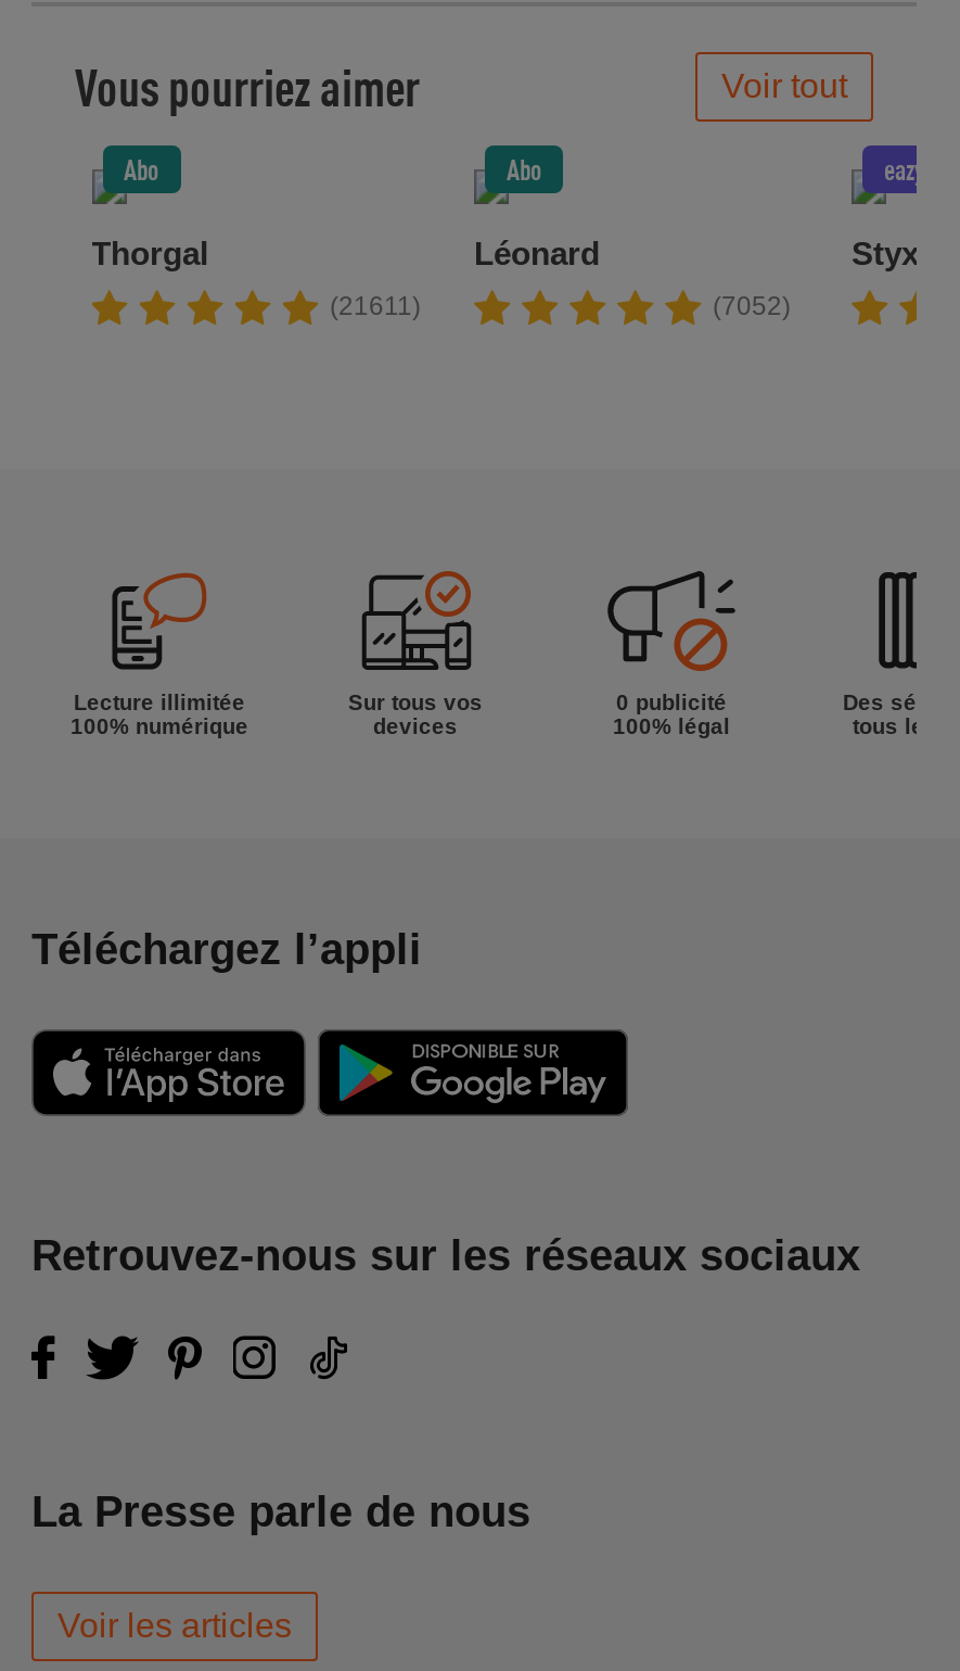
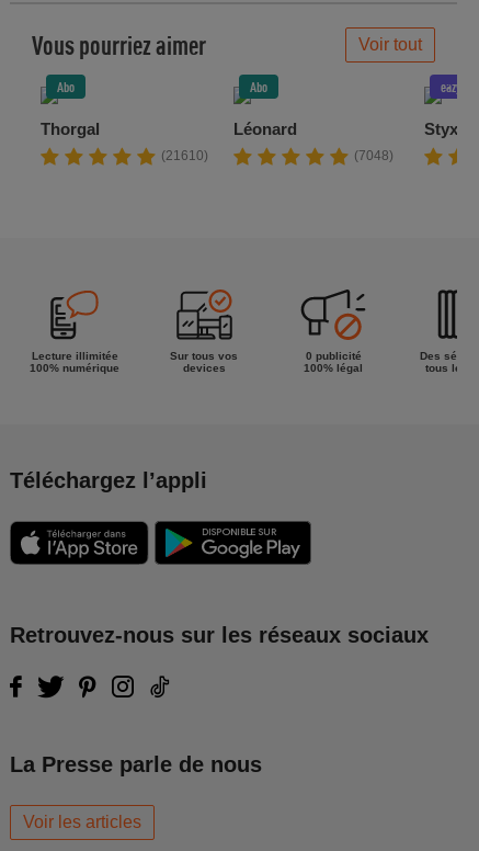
- (21611)
+ (21610)

- (7052)
+ (7048)
